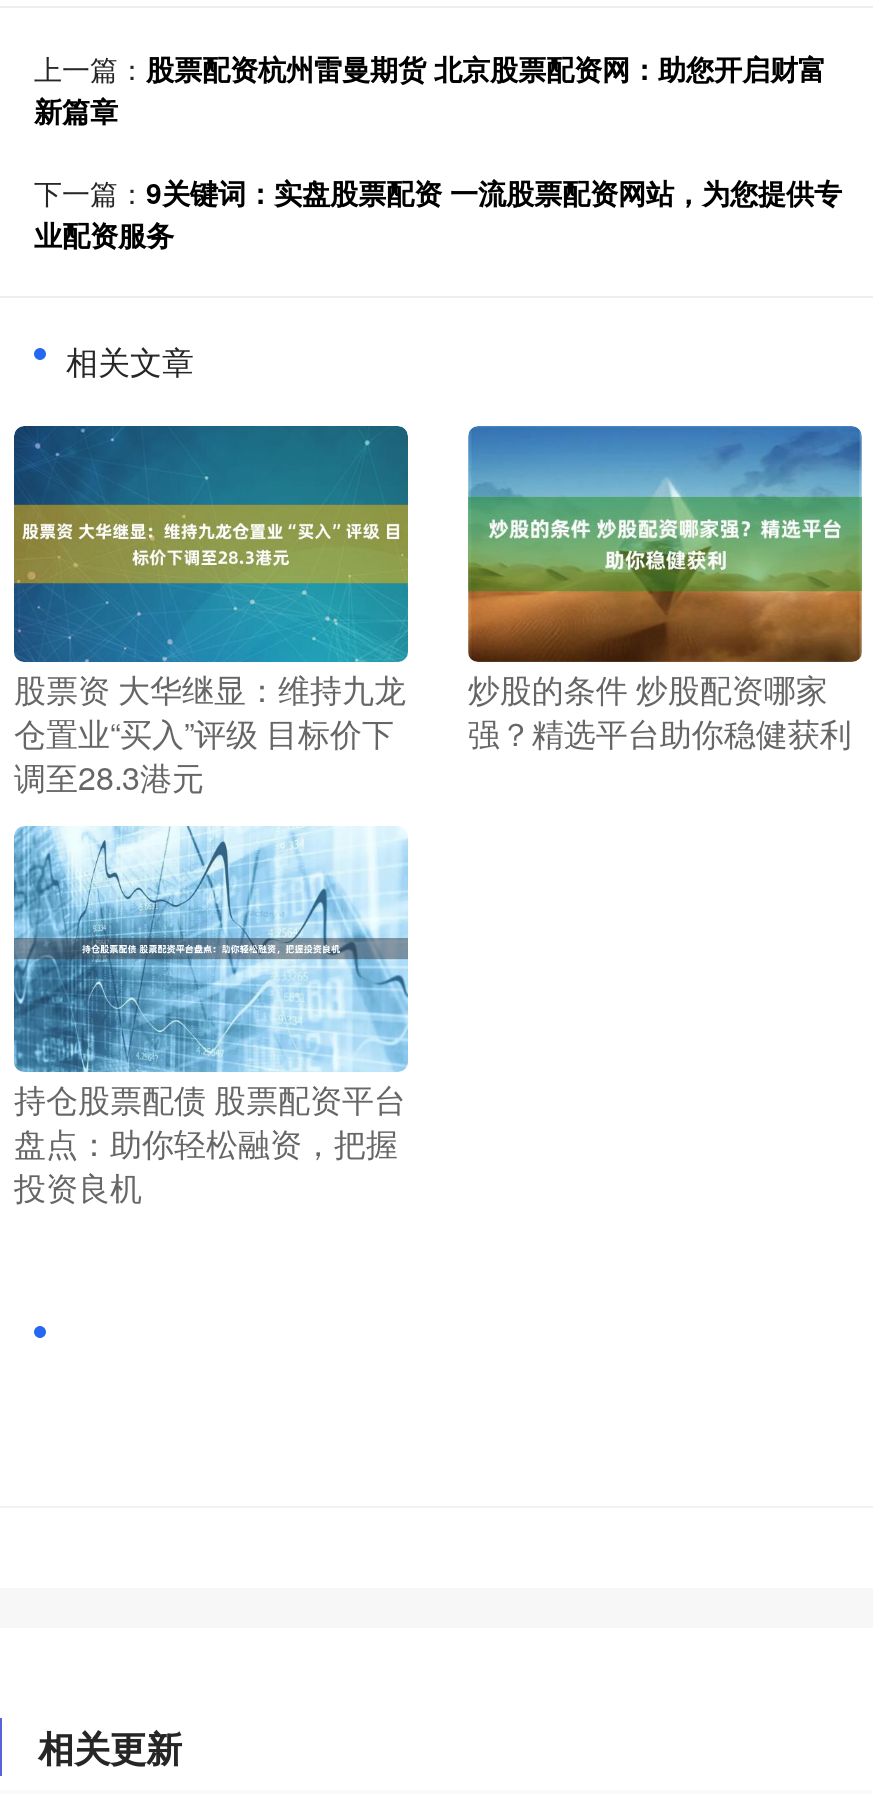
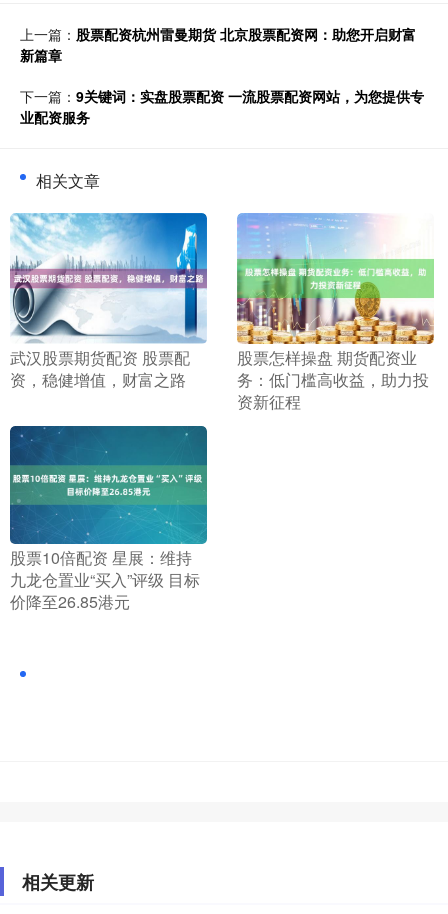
- [image]
- 股票资 大华继显：维持九龙
- 仓置业“买入”评级 目标价下
- 调至28.3港元
+ [image]
+ 武汉股票期货配资 股票配
+ 资，稳健增值，财富之路

- [image]
- 炒股的条件 炒股配资哪家
- 强？精选平台助你稳健获利
+ [image]
+ 股票怎样操盘 期货配资业
+ 务：低门槛高收益，助力投
+ 资新征程

- [image]
- 持仓股票配债 股票配资平台
- 盘点：助你轻松融资，把握
- 投资良机
+ [image]
+ 股票10倍配资 星展：维持
+ 九龙仓置业“买入”评级 目标
+ 价降至26.85港元
